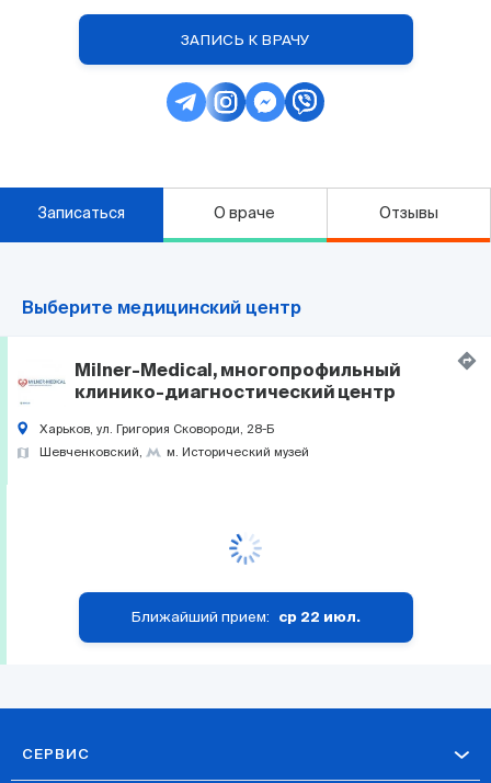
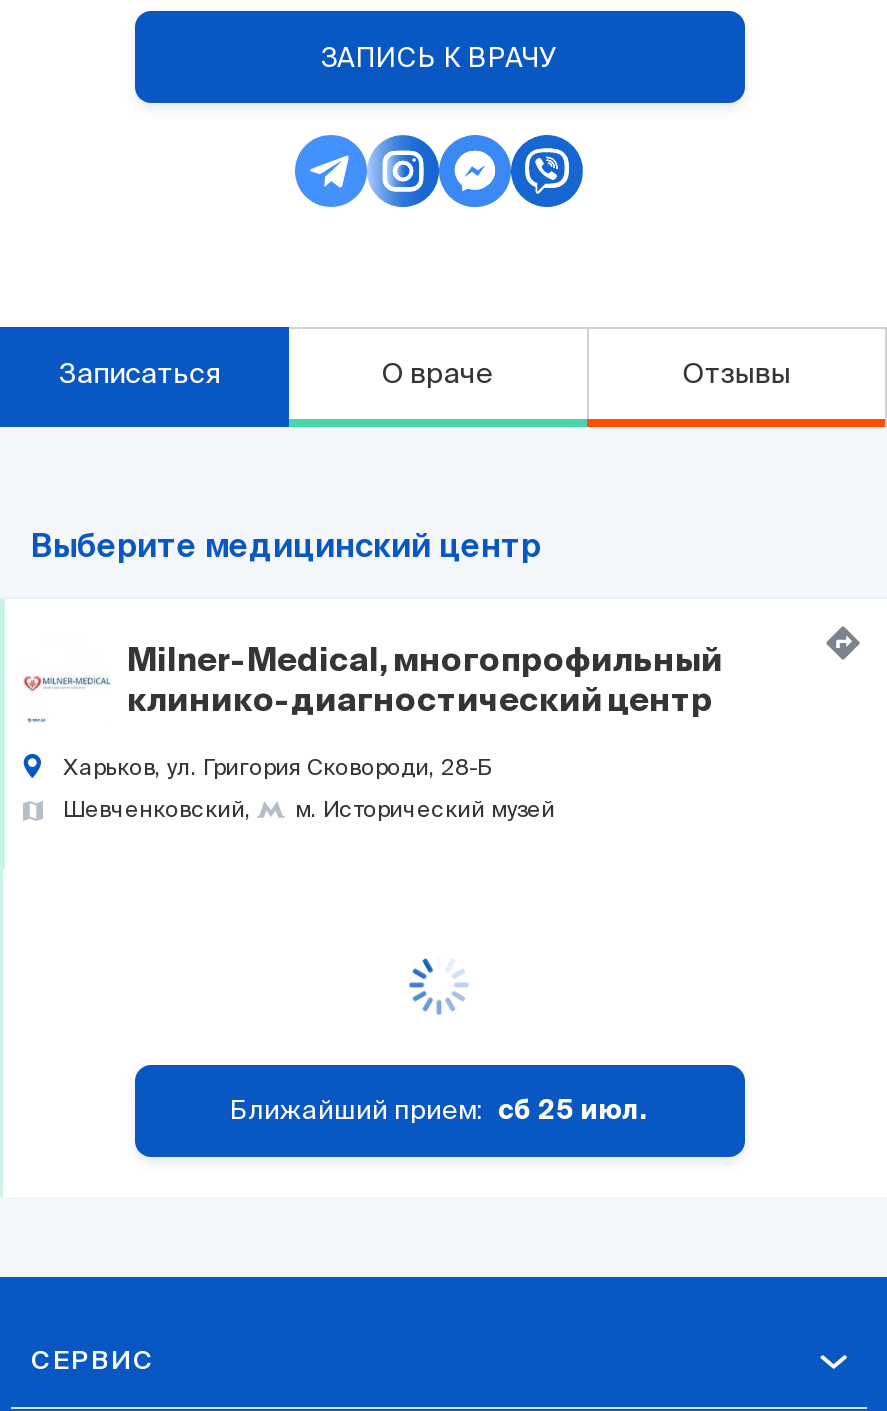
- Ближайший прием: ср 22 июл.
+ Ближайший прием: сб 25 июл.
